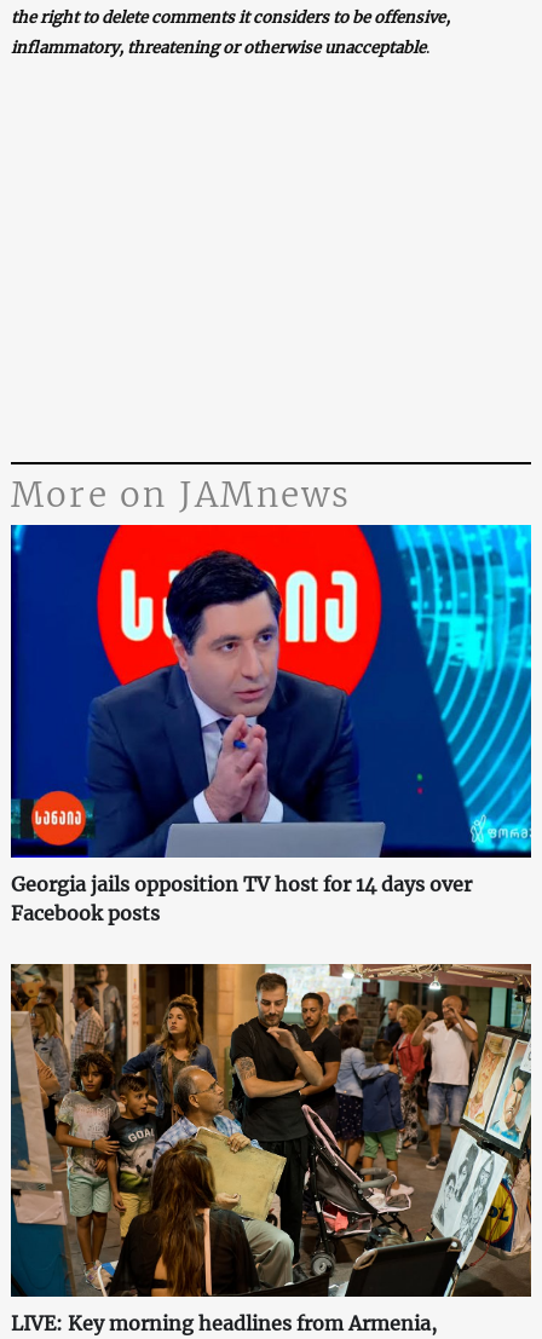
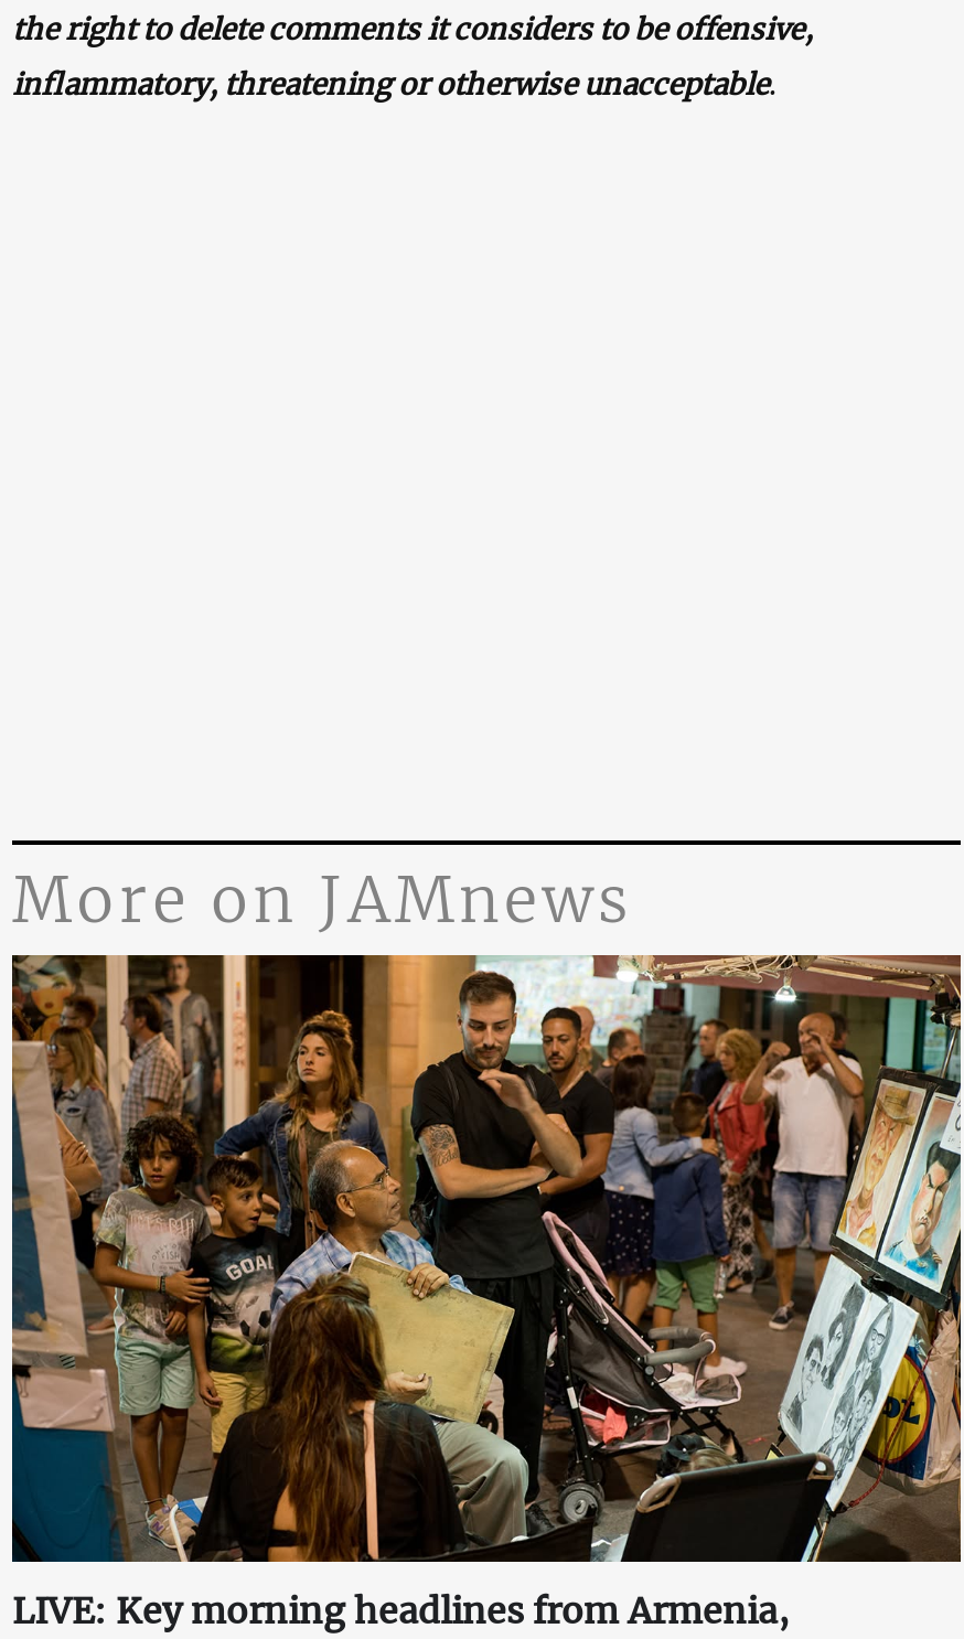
- [image]
- Georgia jails opposition TV host for 14 days over
- Facebook posts
